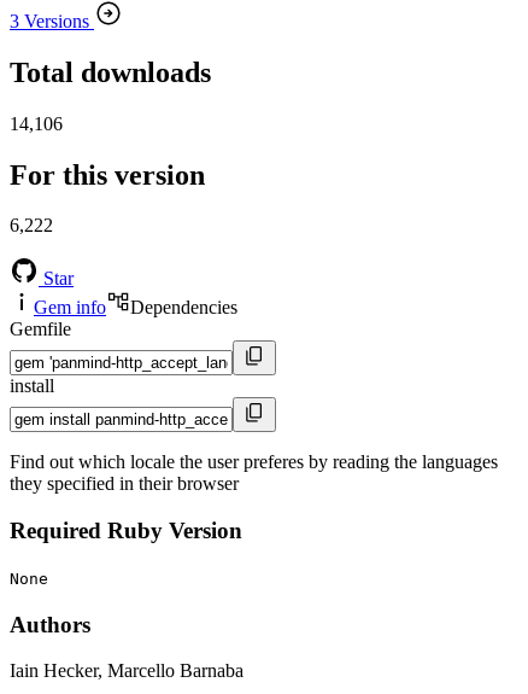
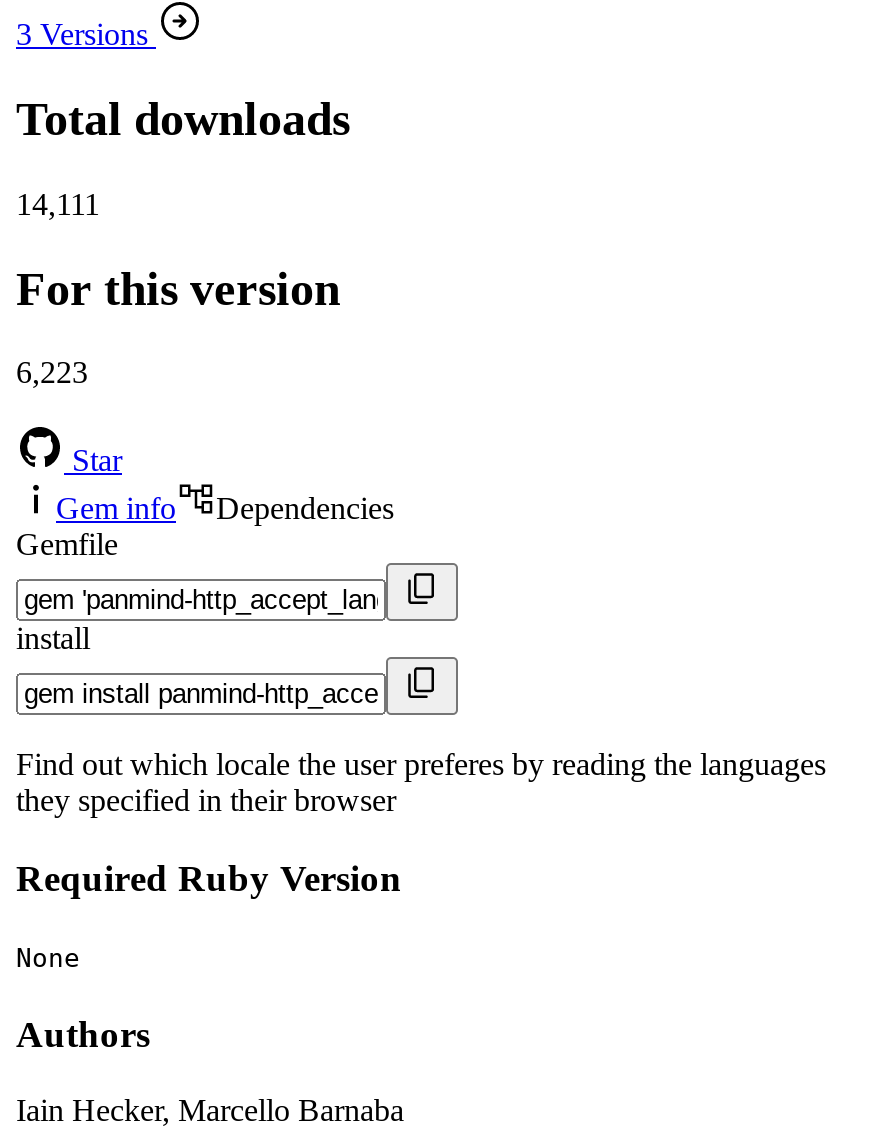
- 14,106
+ 14,111

- 6,222
+ 6,223
